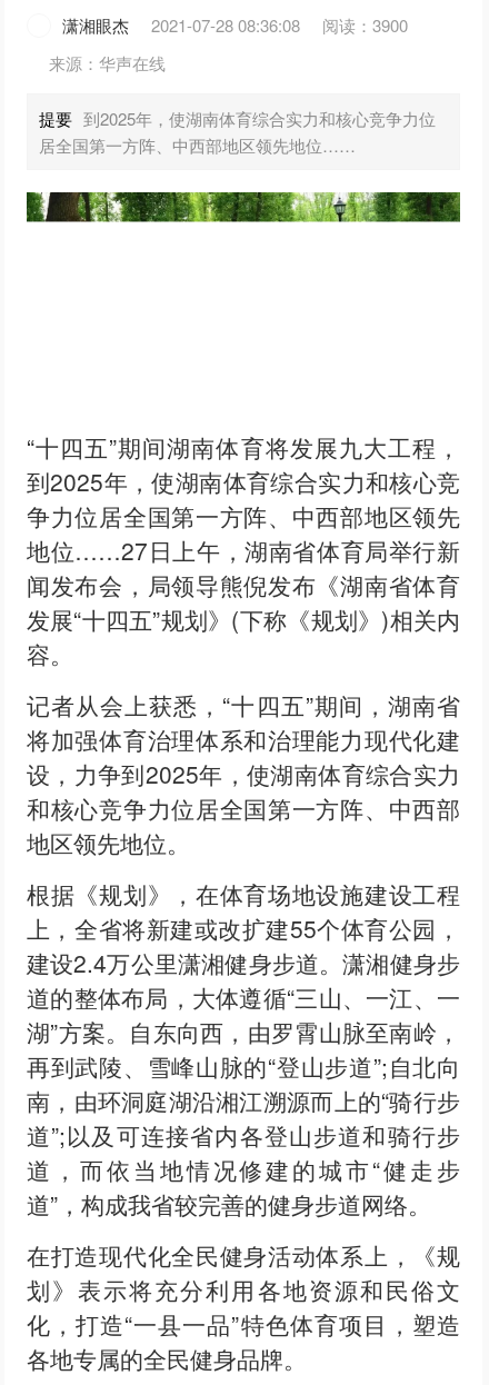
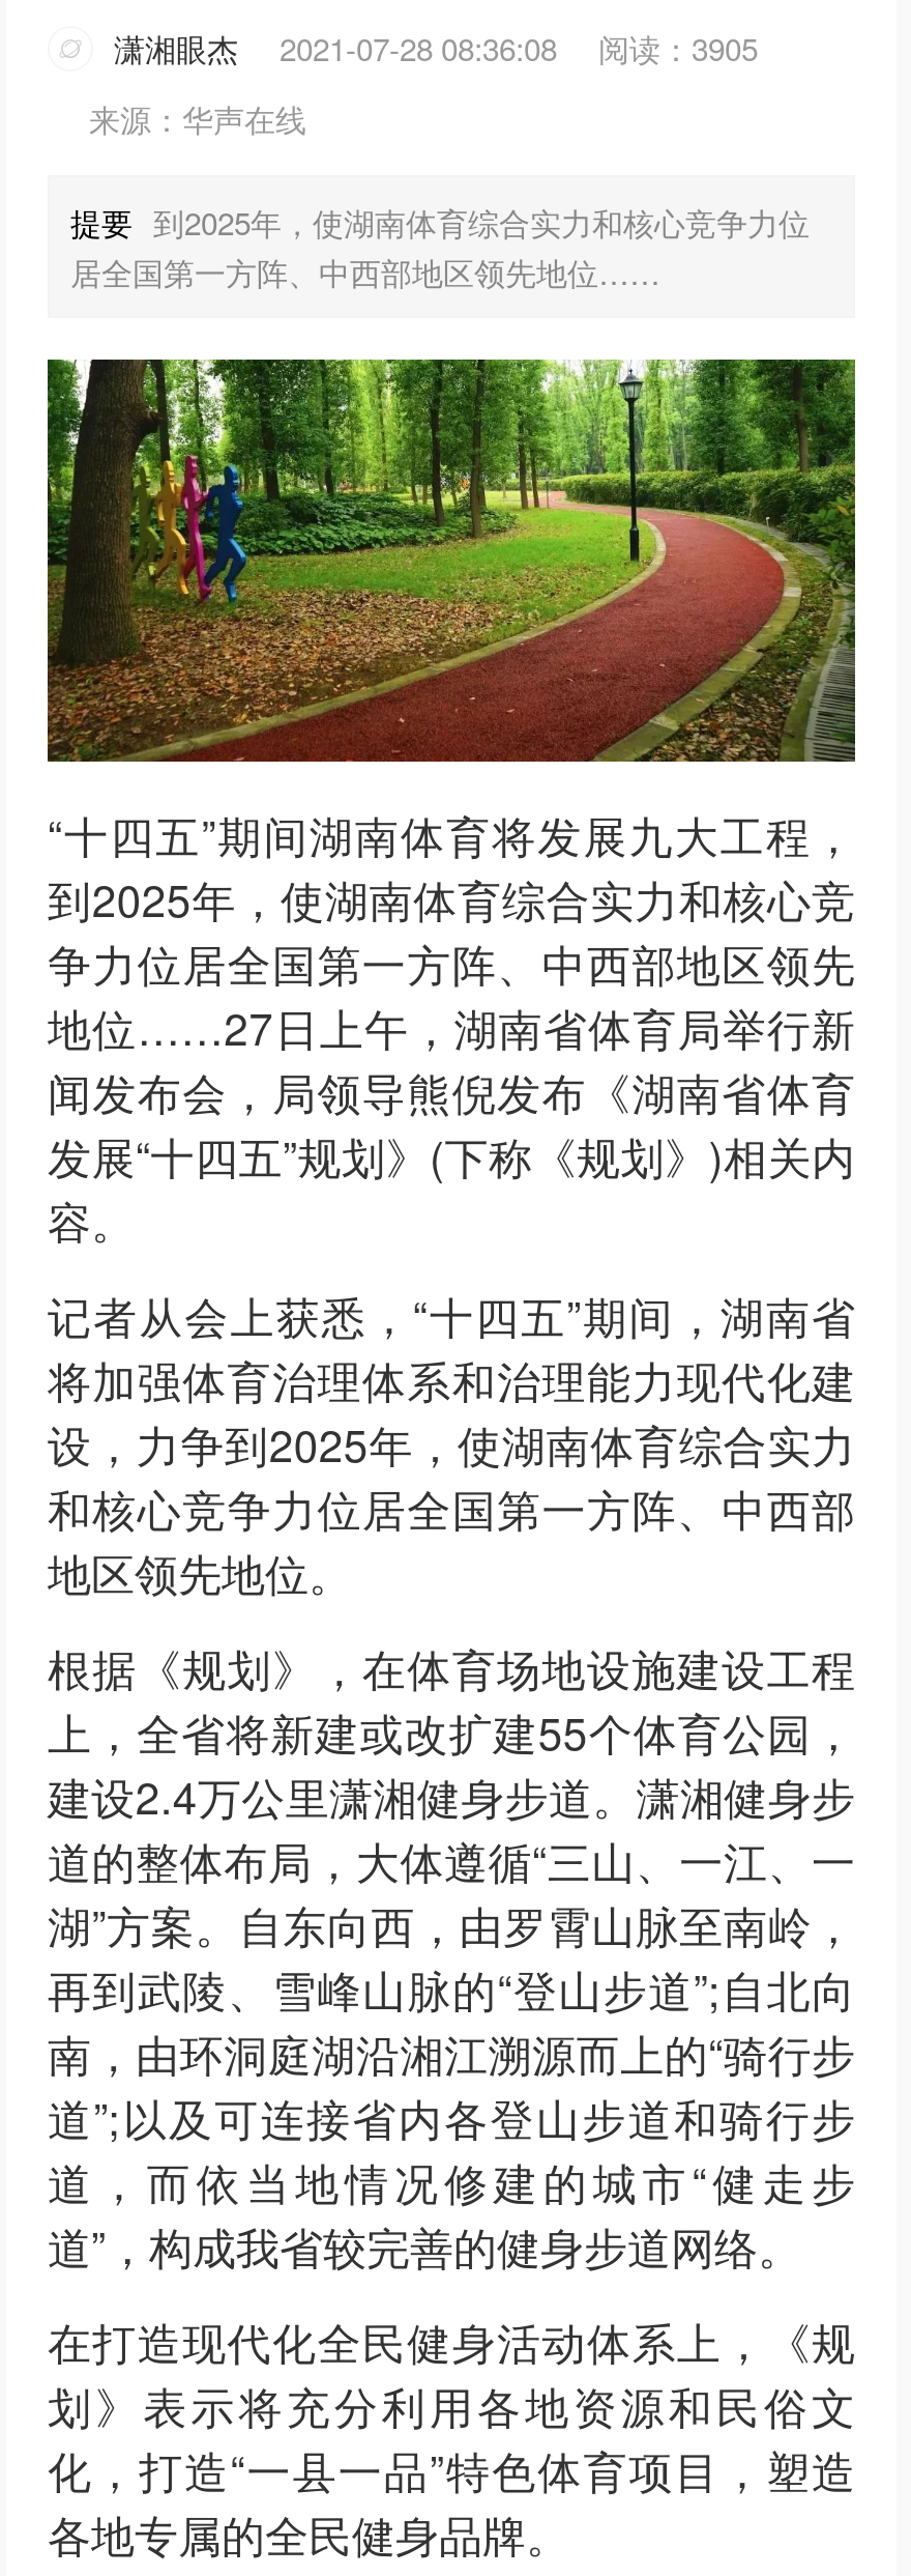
- 阅读：3900
+ 阅读：3905

+ [image]
